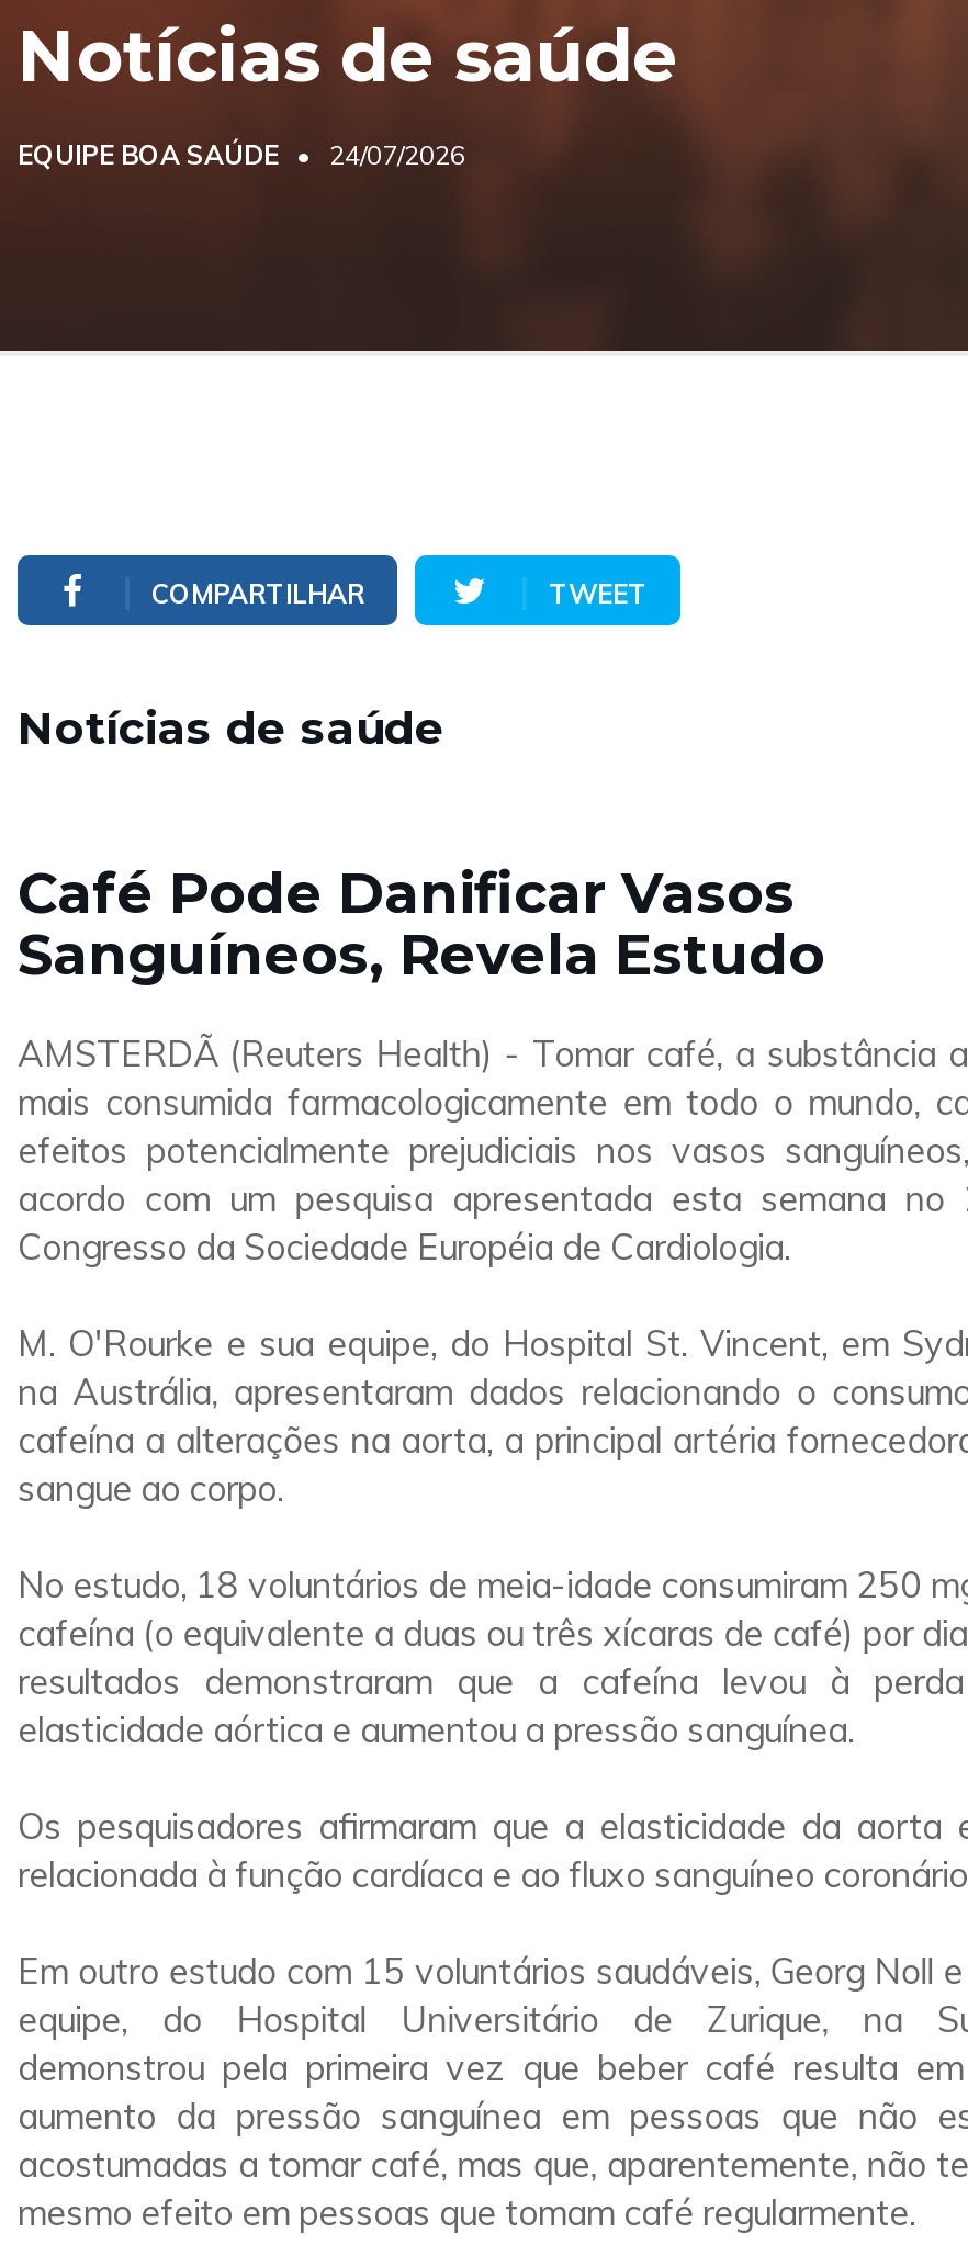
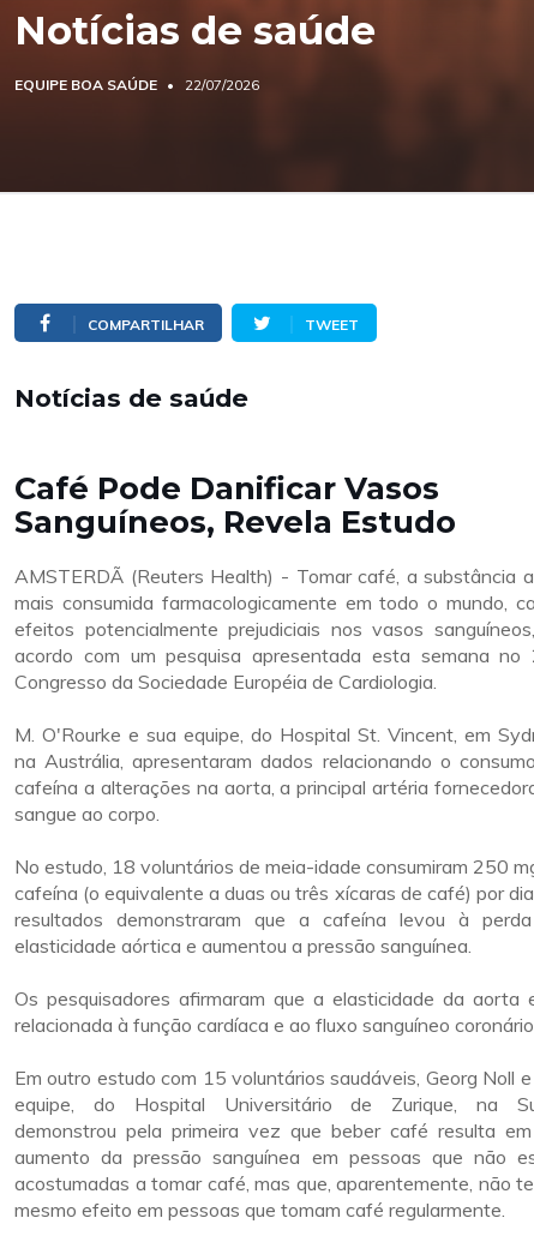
- EQUIPE BOA SAÚDE 24/07/2026
+ EQUIPE BOA SAÚDE 22/07/2026
